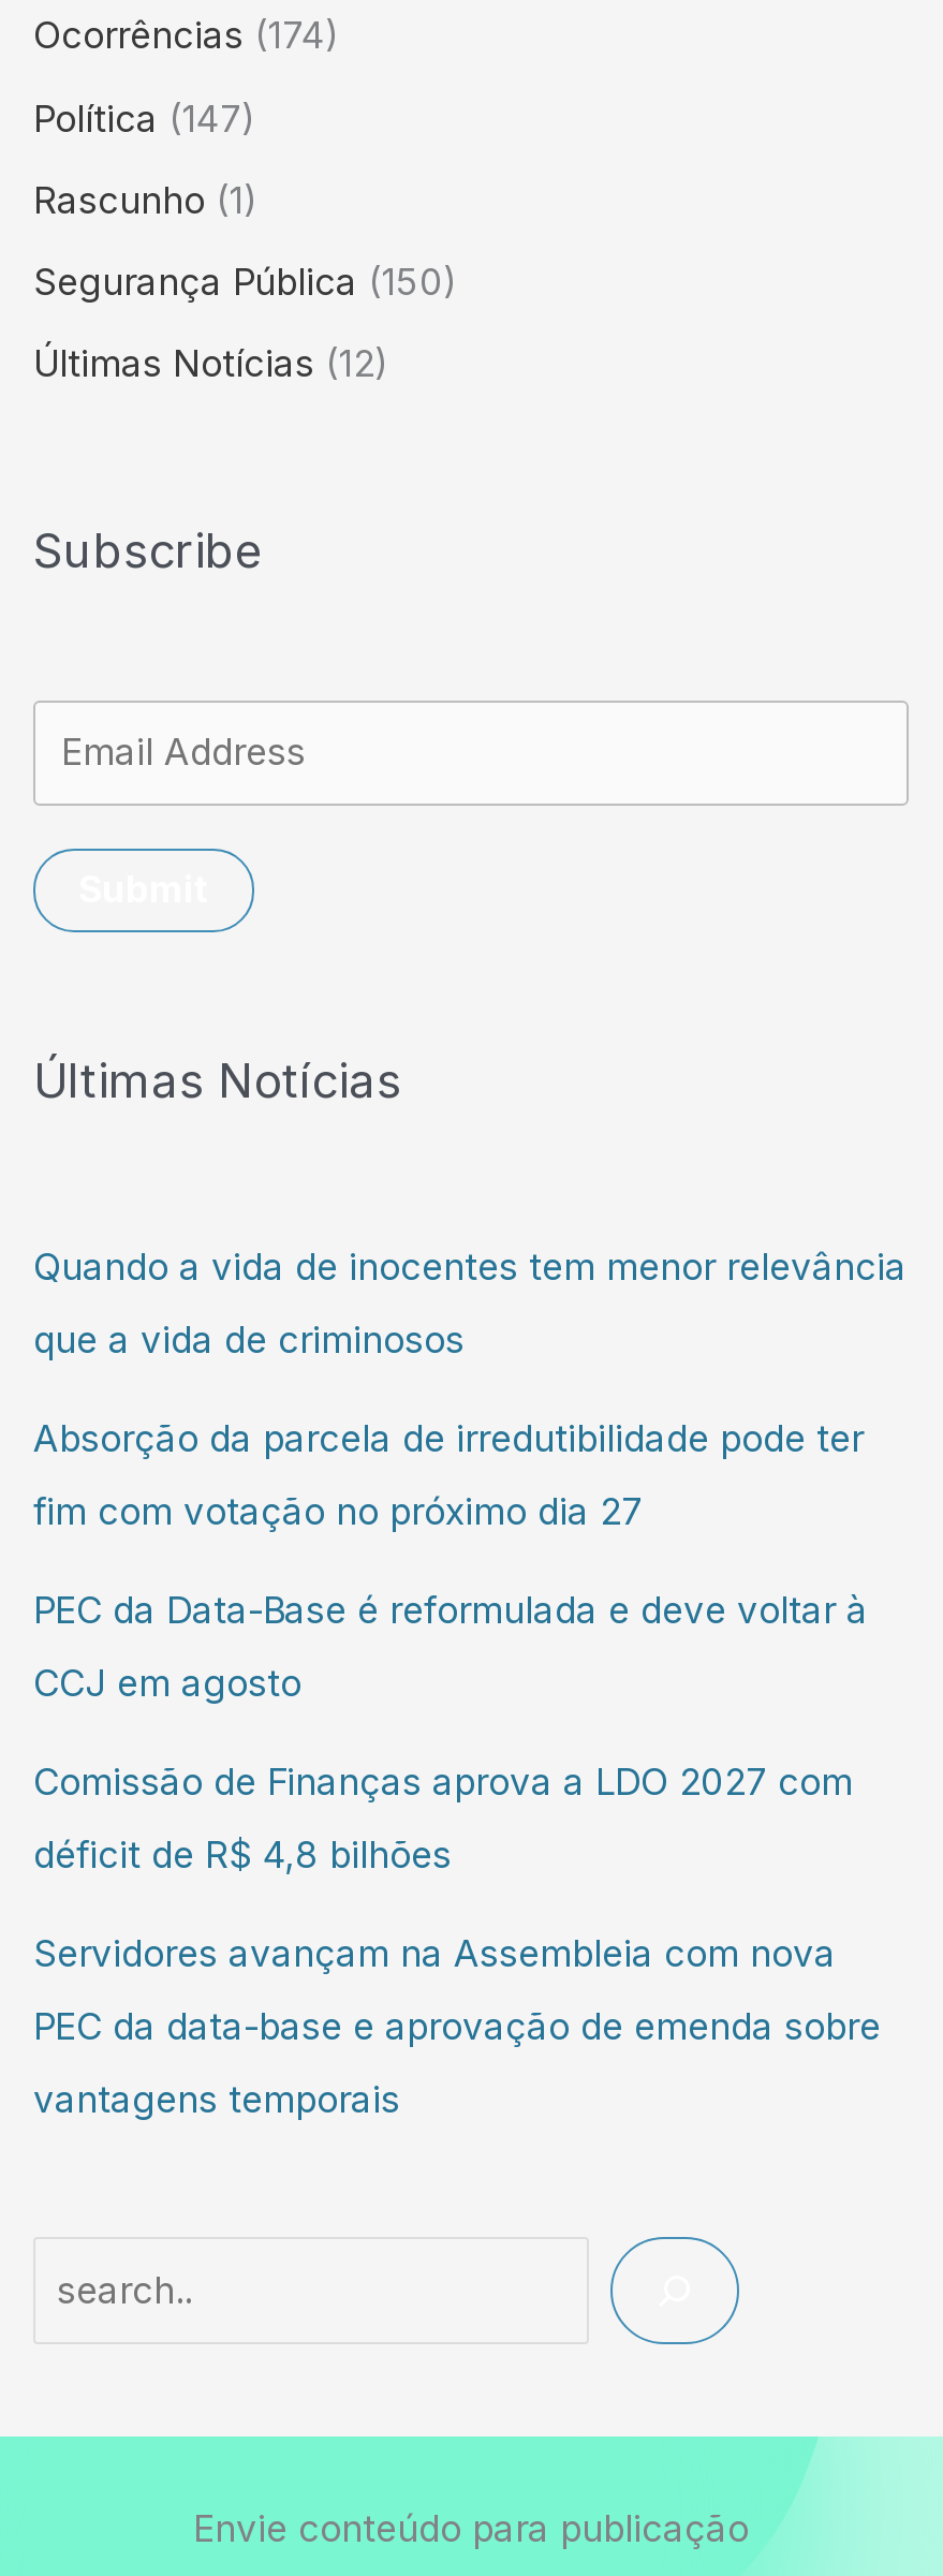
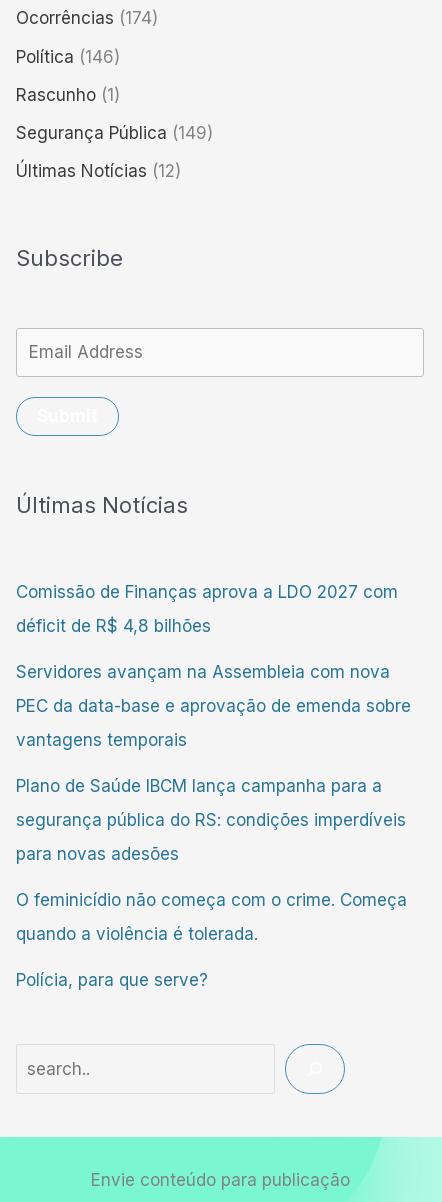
- Política (147)
+ Política (146)

- Segurança Pública (150)
+ Segurança Pública (149)

- Quando a vida de inocentes tem menor relevância
- que a vida de criminosos
- Absorção da parcela de irredutibilidade pode ter
- fim com votação no próximo dia 27
- PEC da Data-Base é reformulada e deve voltar à
- CCJ em agosto

moved up: Comissão de Finanças aprova a LDO 2027 com | déficit de R$ 4,8 bilhões | Servidores avançam na Assembleia com nova | PEC da data-base e aprovação de emenda sobre | vantagens temporais

+ Plano de Saúde IBCM lança campanha para a
+ segurança pública do RS: condições imperdíveis
+ para novas adesões
+ O feminicídio não começa com o crime. Começa
+ quando a violência é tolerada.
+ Polícia, para que serve?
